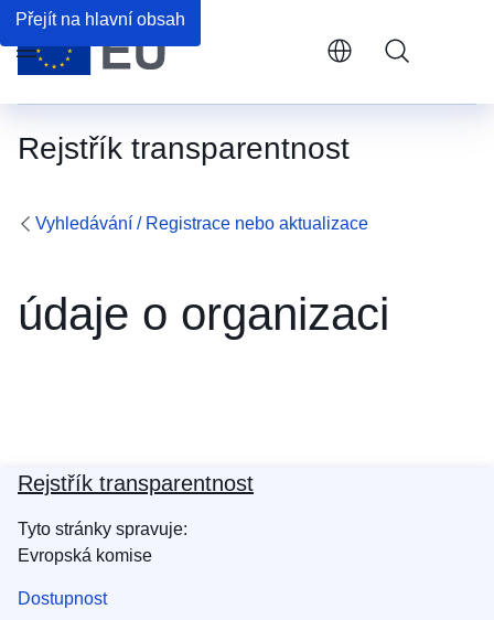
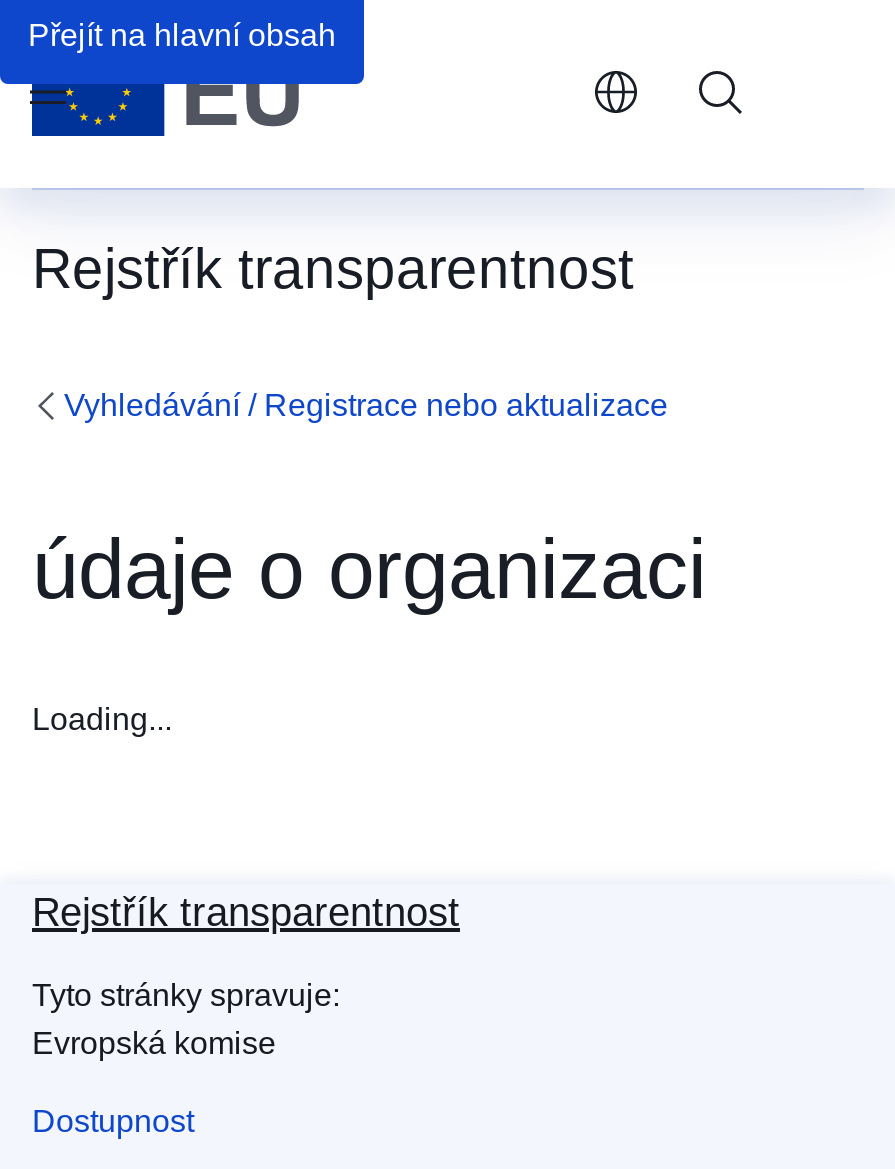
+ Loading...
